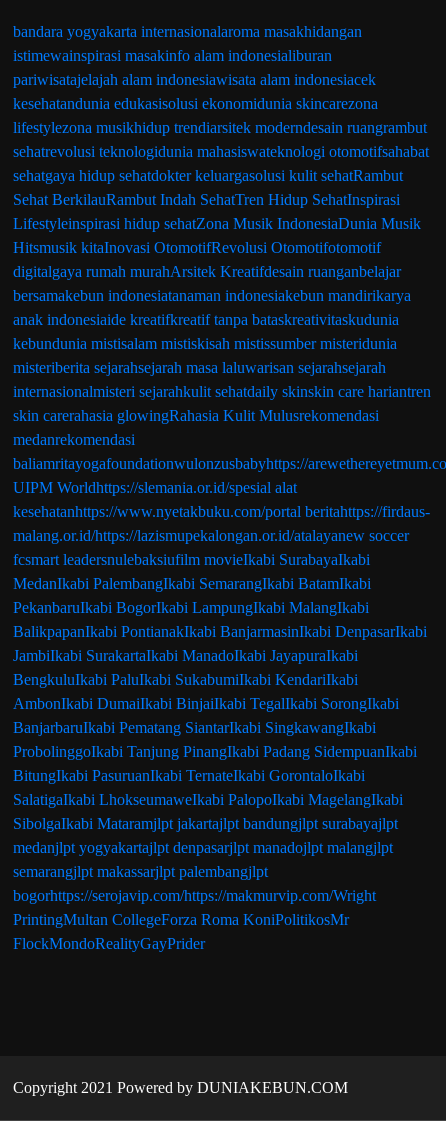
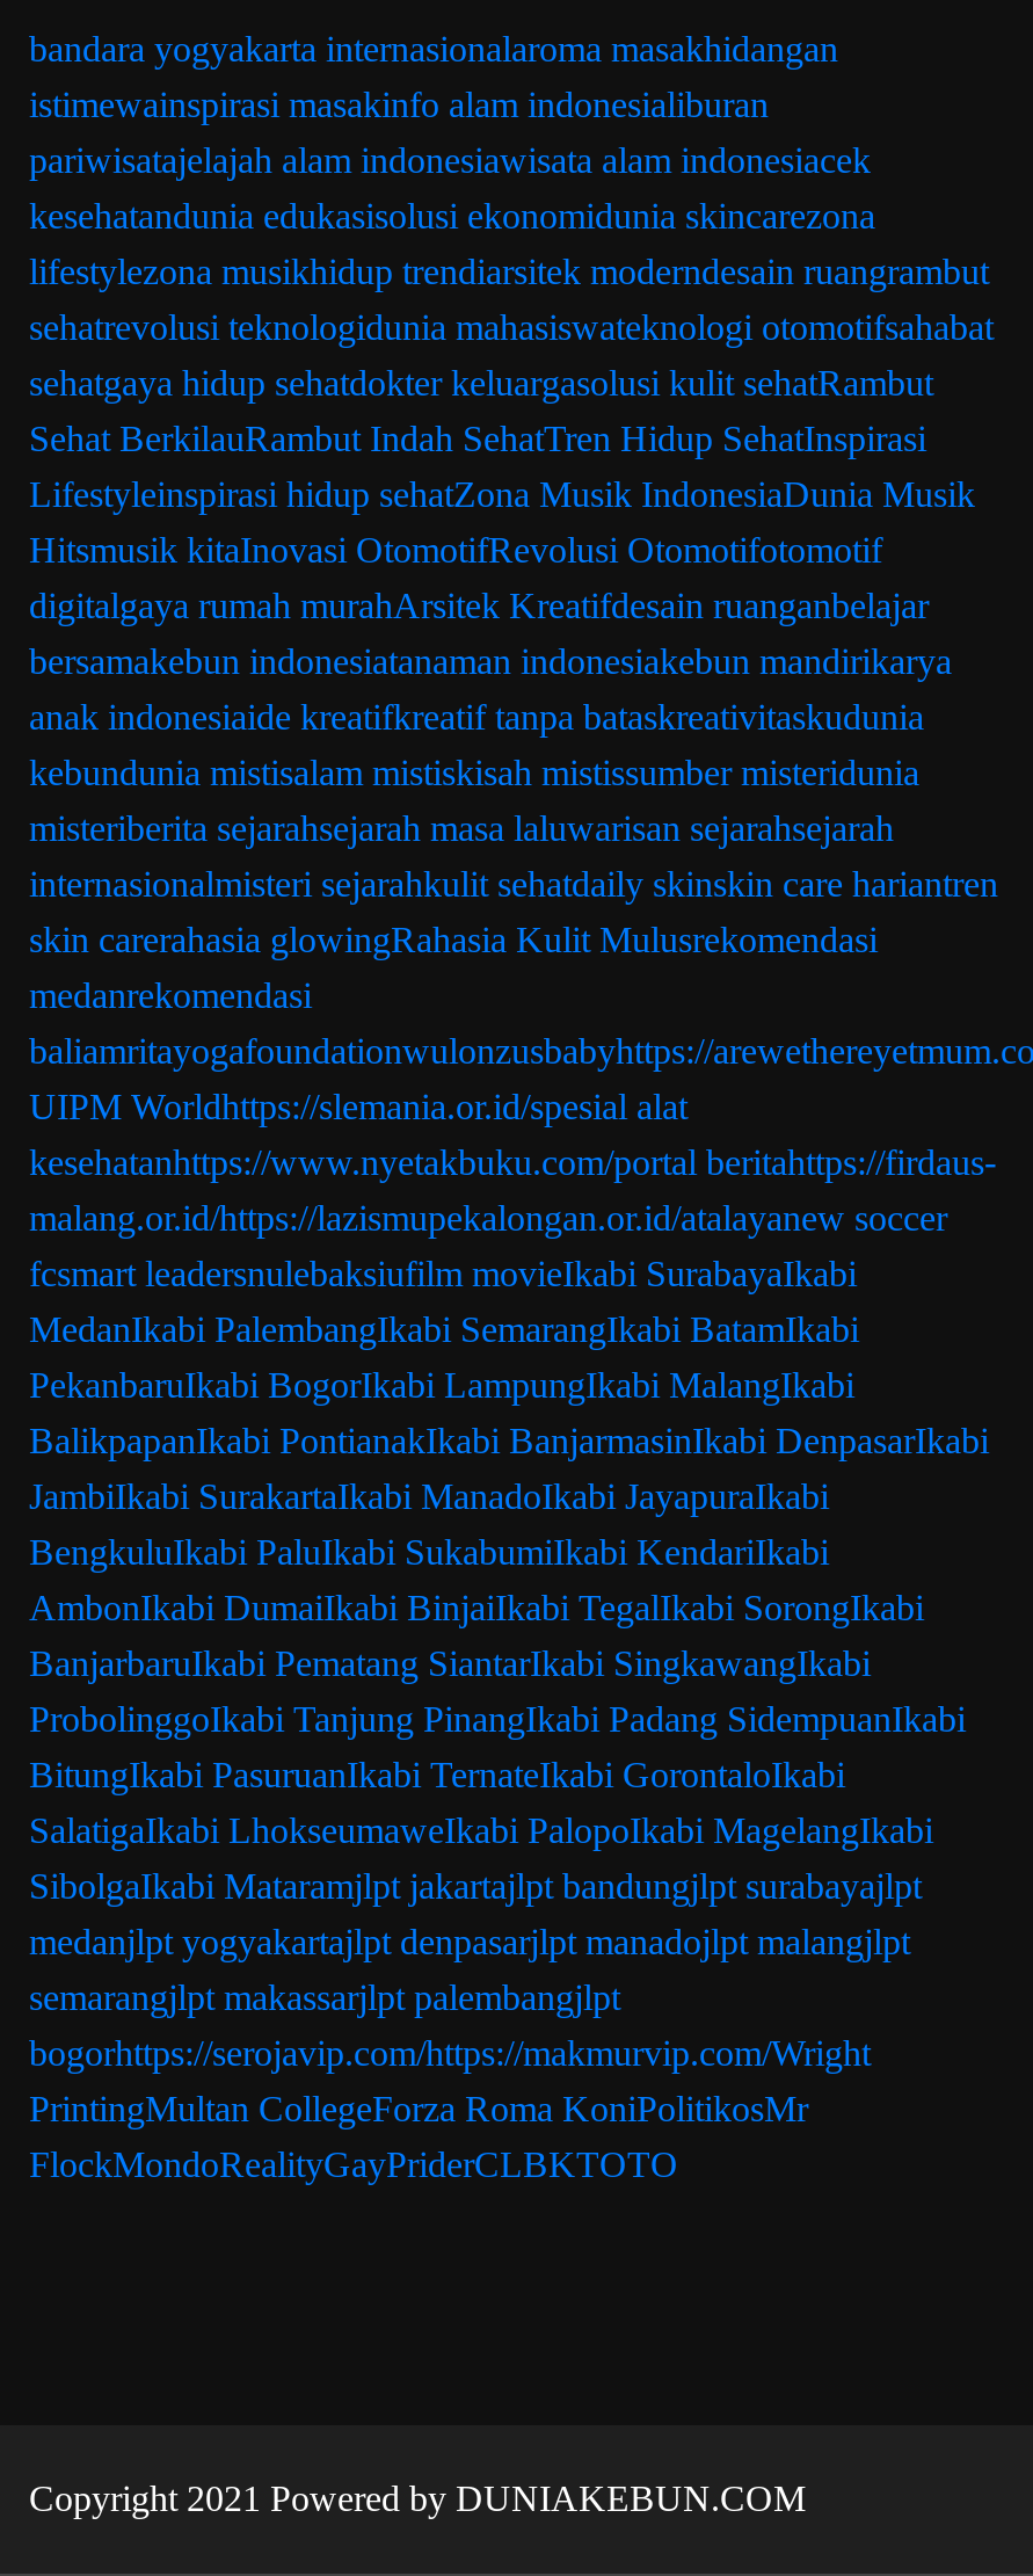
- FlockMondoRealityGayPrider
+ FlockMondoRealityGayPriderCLBKTOTO
